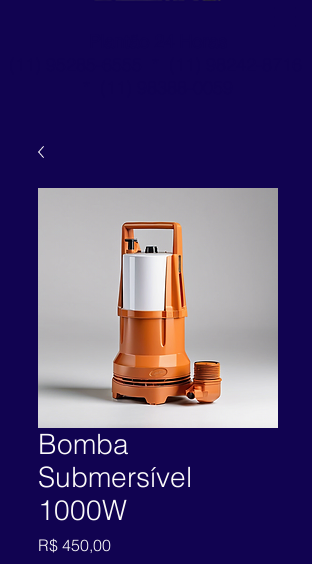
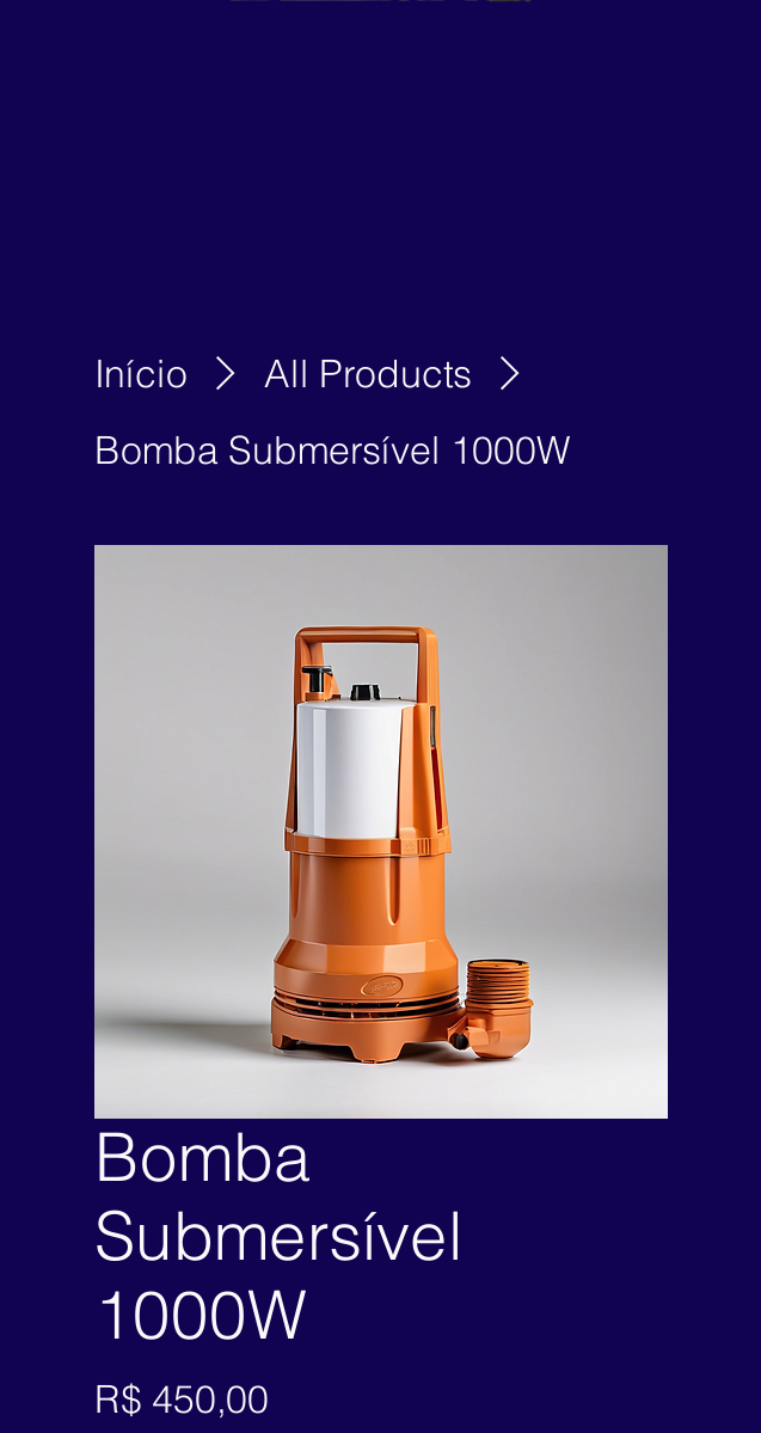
+ Início
+ All Products
+ Bomba Submersível 1000W
